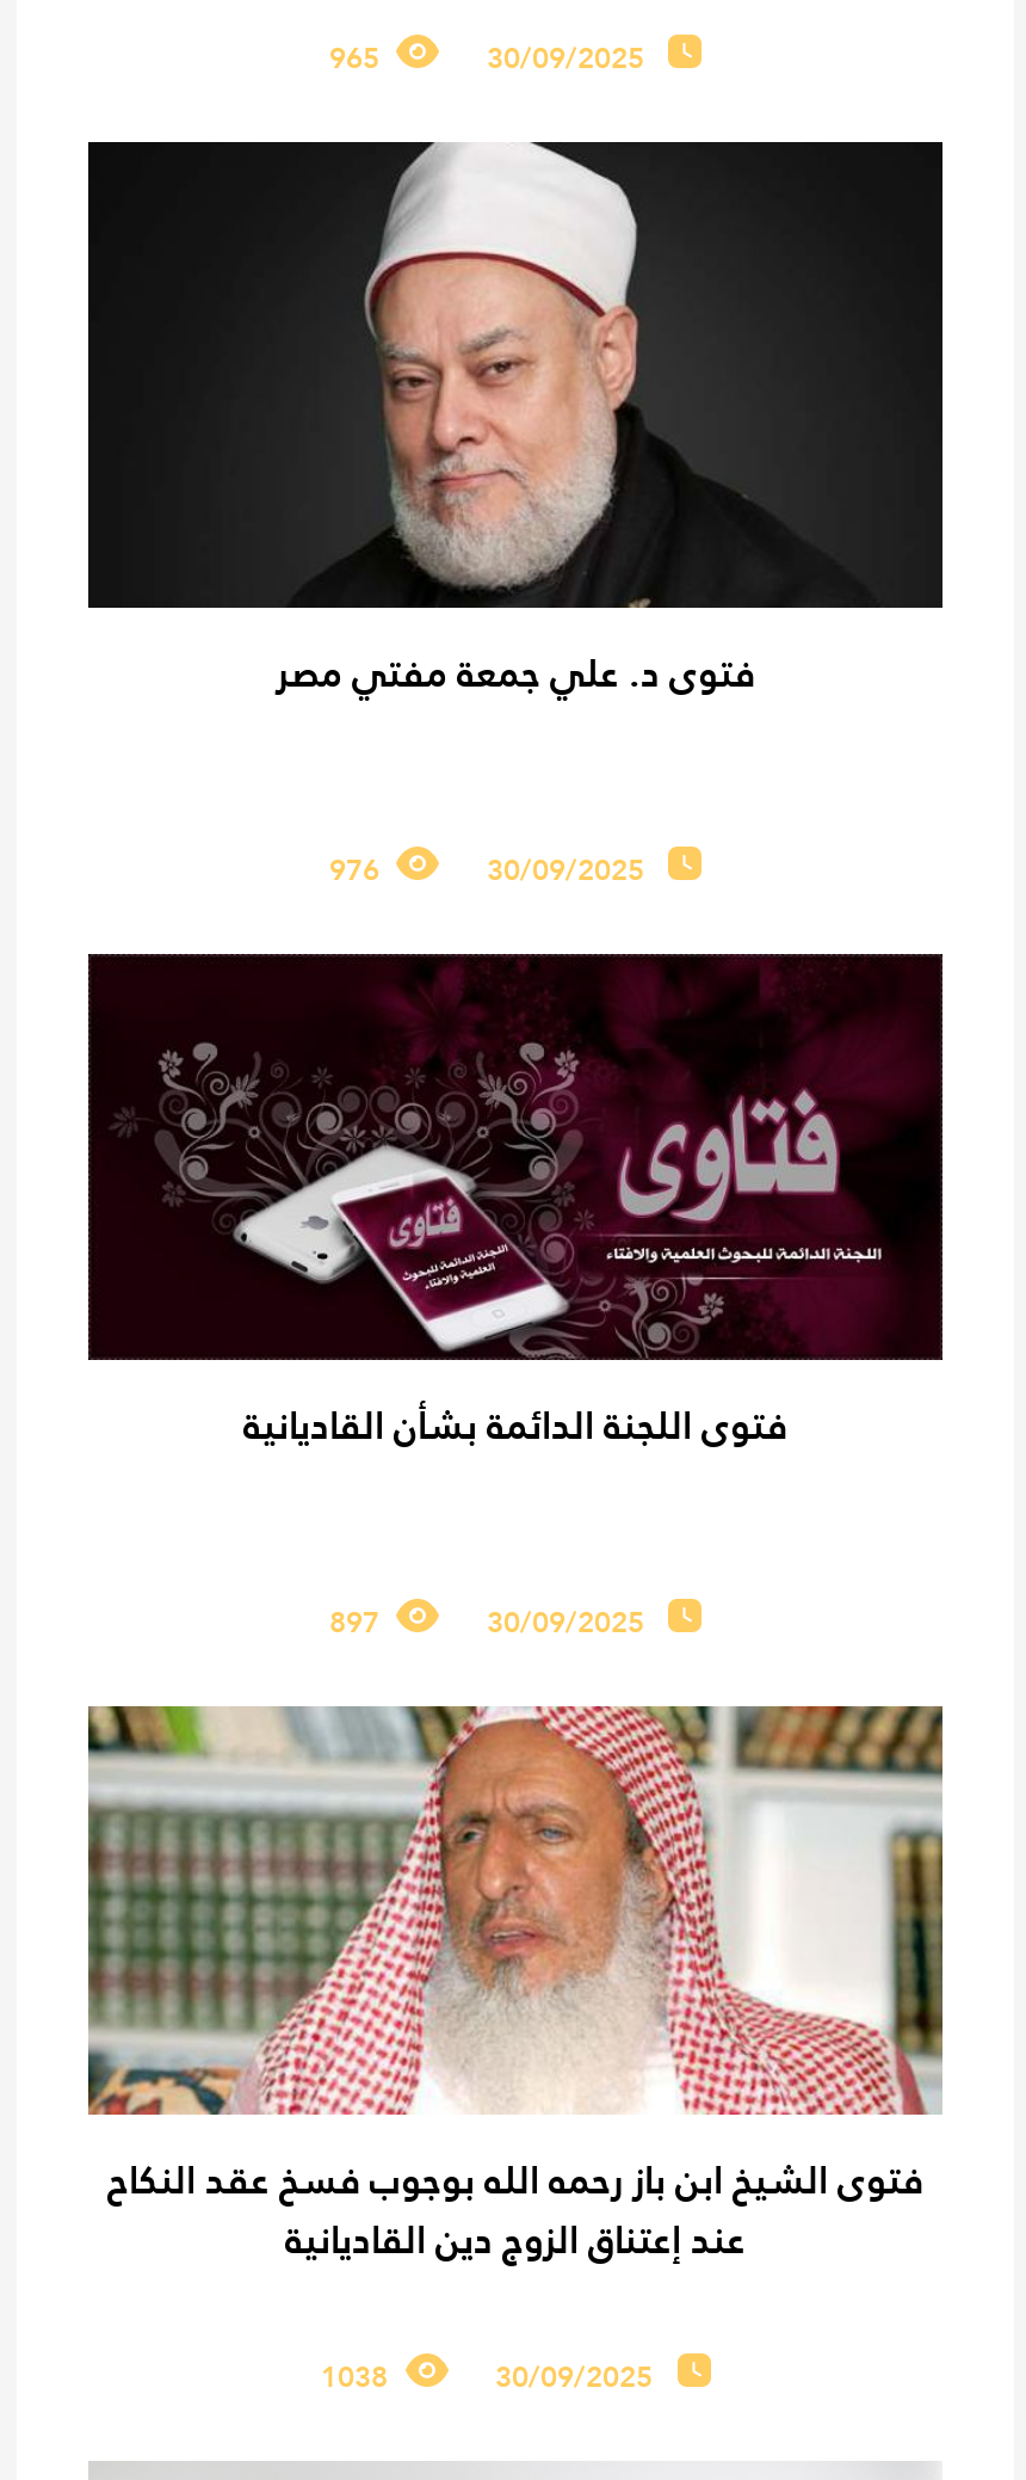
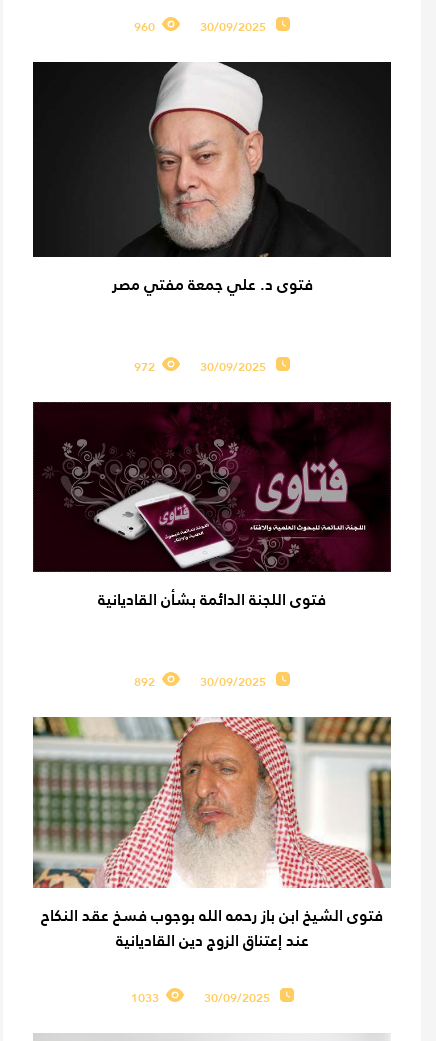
- 965
+ 960

- 976
+ 972

- 897
+ 892

- 1038
+ 1033
